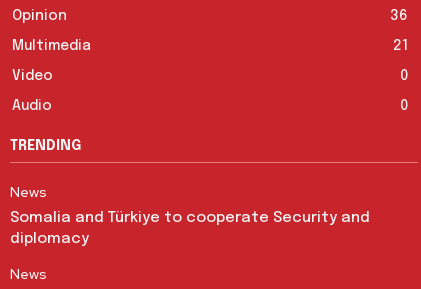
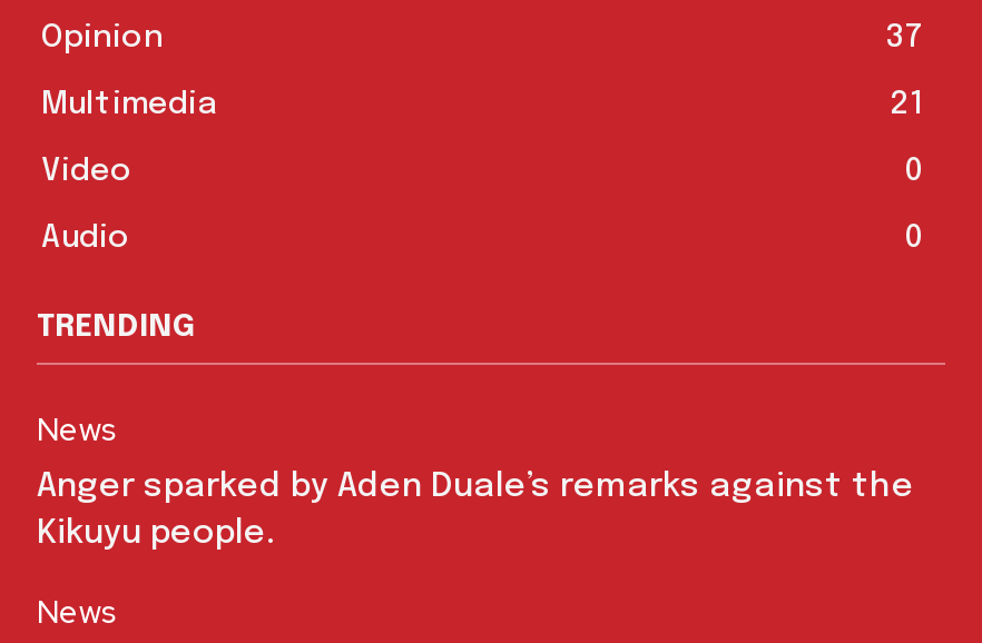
- 36
+ 37

- Somalia and Türkiye to cooperate Security and
- diplomacy
+ Anger sparked by Aden Duale’s remarks against the
+ Kikuyu people.
